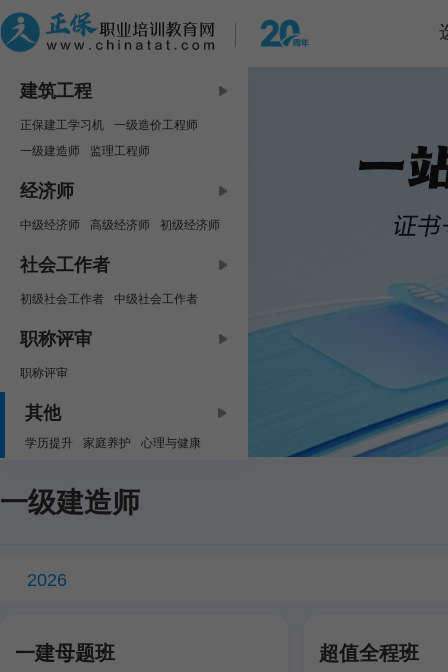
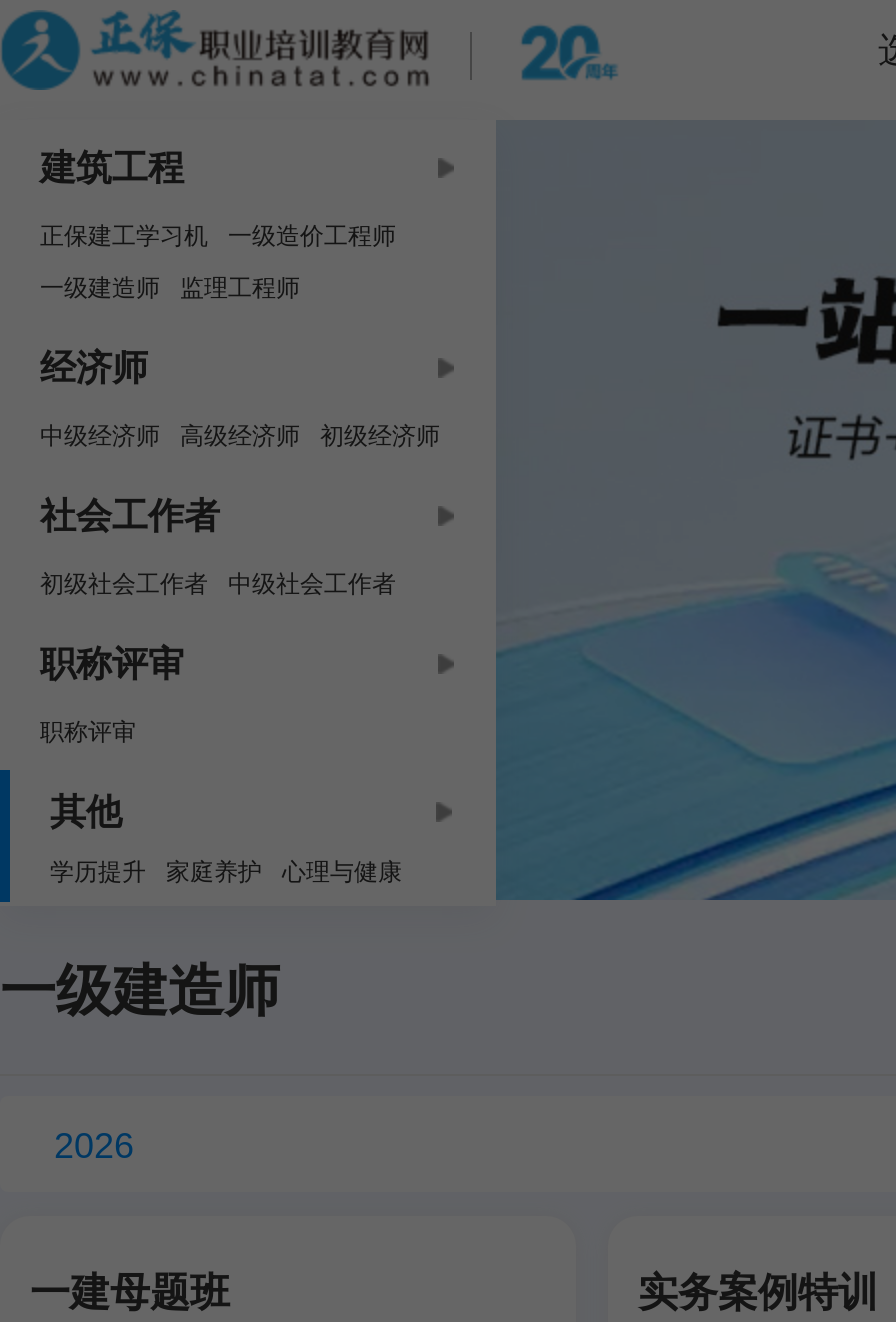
- 超值全程班
+ 实务案例特训
